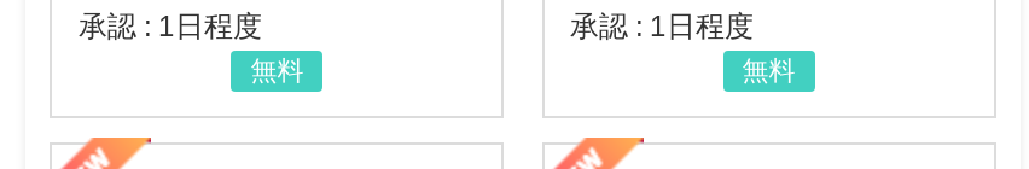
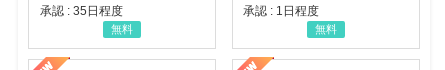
- 承認 : 1日程度
+ 承認 : 35日程度
